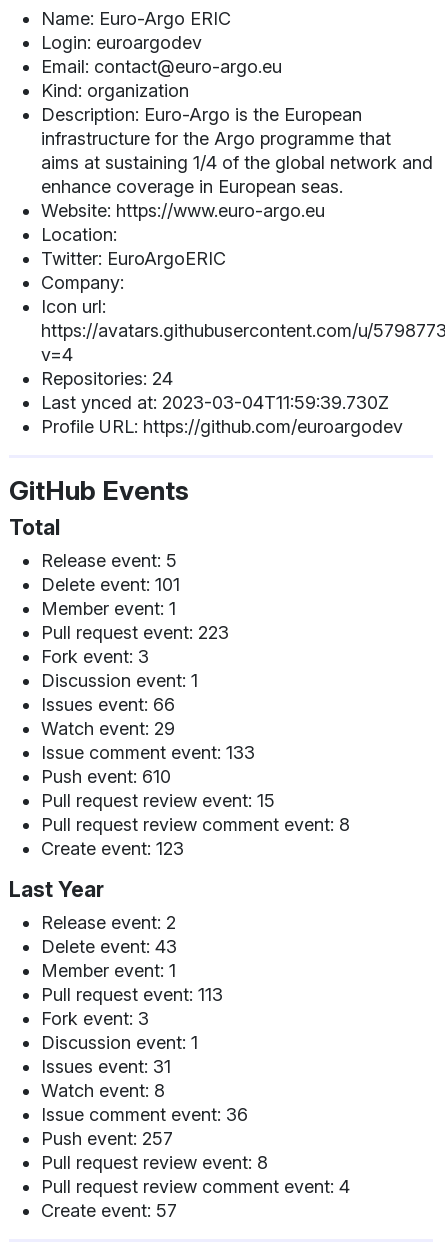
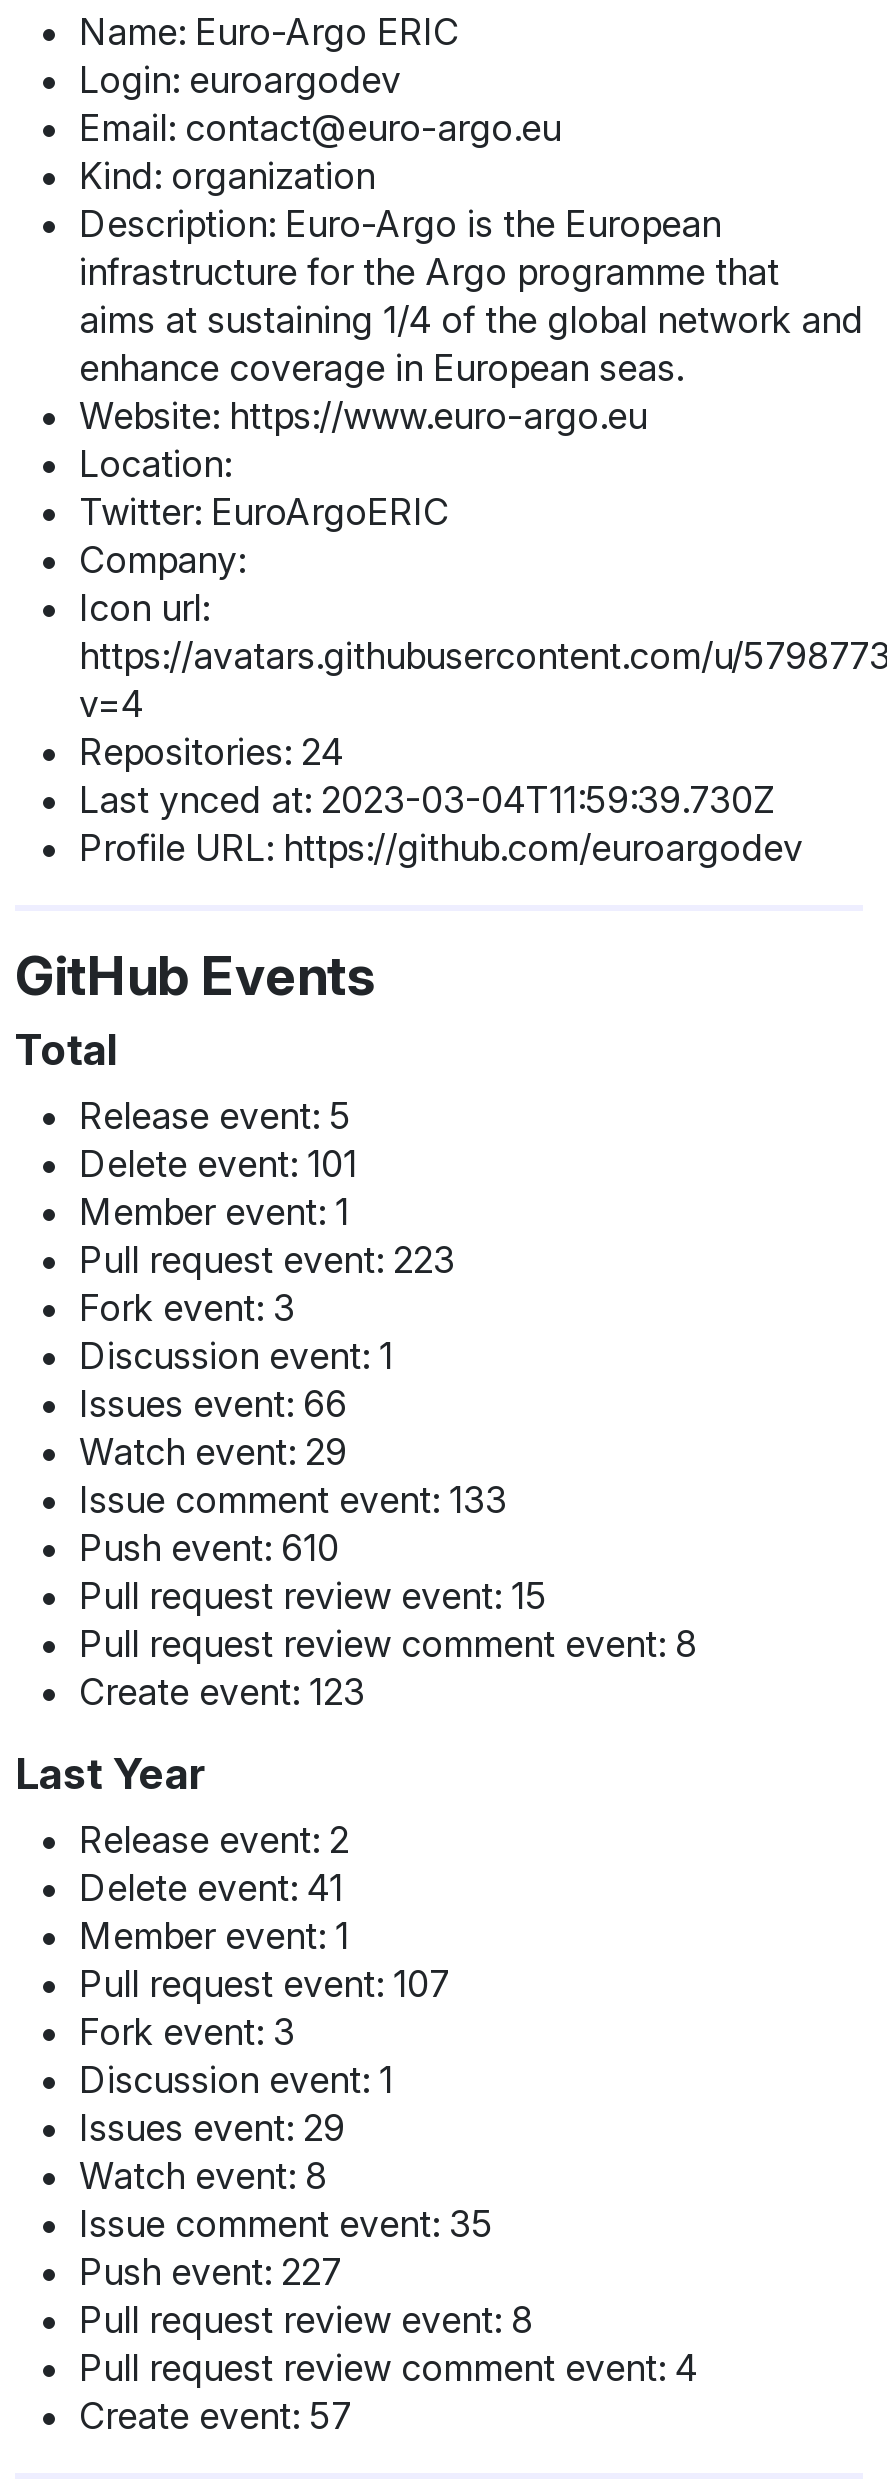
- Delete event: 43
+ Delete event: 41

- Pull request event: 113
+ Pull request event: 107

- Issues event: 31
+ Issues event: 29

- Issue comment event: 36
+ Issue comment event: 35

- Push event: 257
+ Push event: 227
